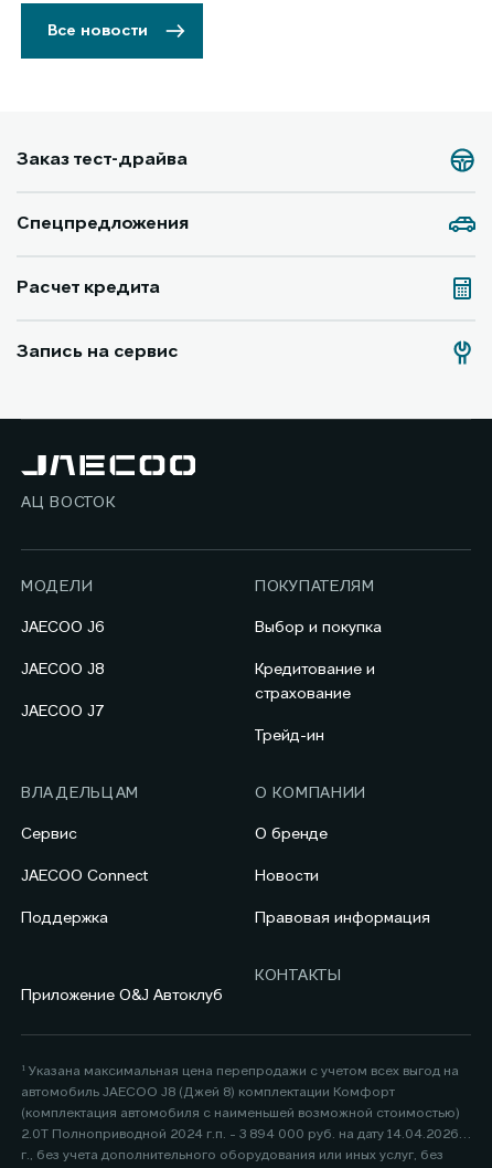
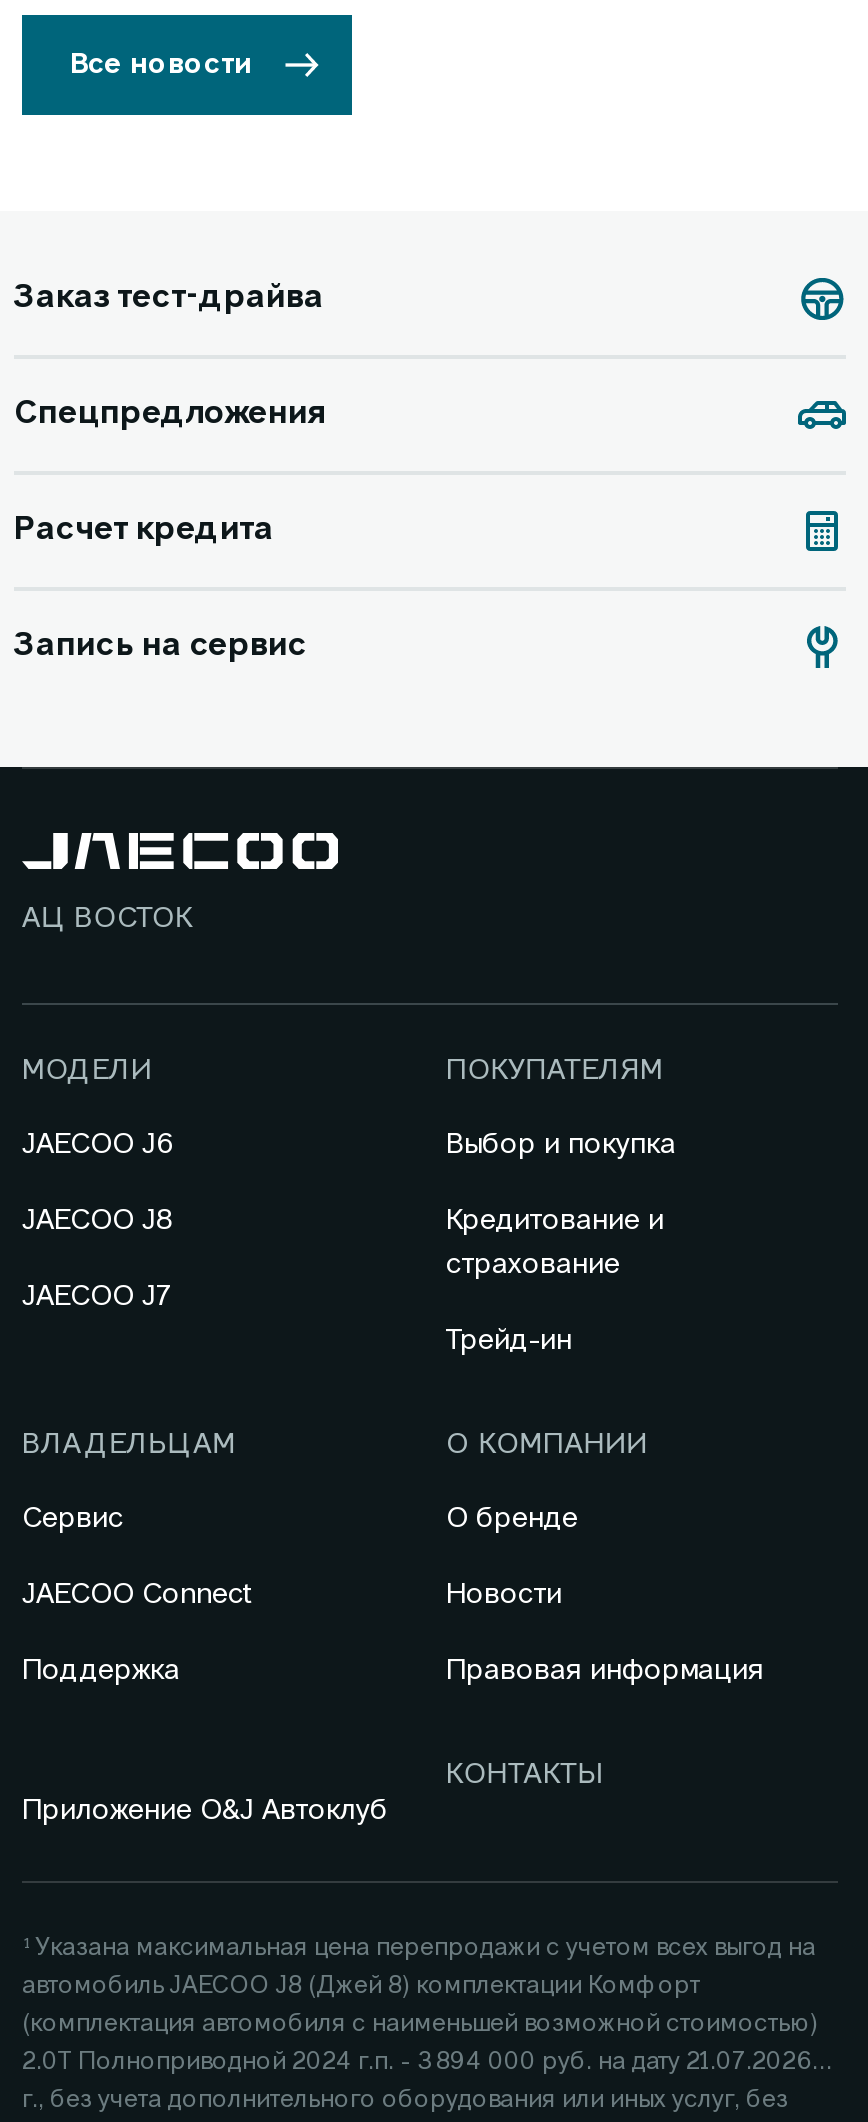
- 2.0Т Полноприводной 2024 г.п. - 3 894 000 руб. на дату 14.04.2026
+ 2.0Т Полноприводной 2024 г.п. - 3 894 000 руб. на дату 21.07.2026
